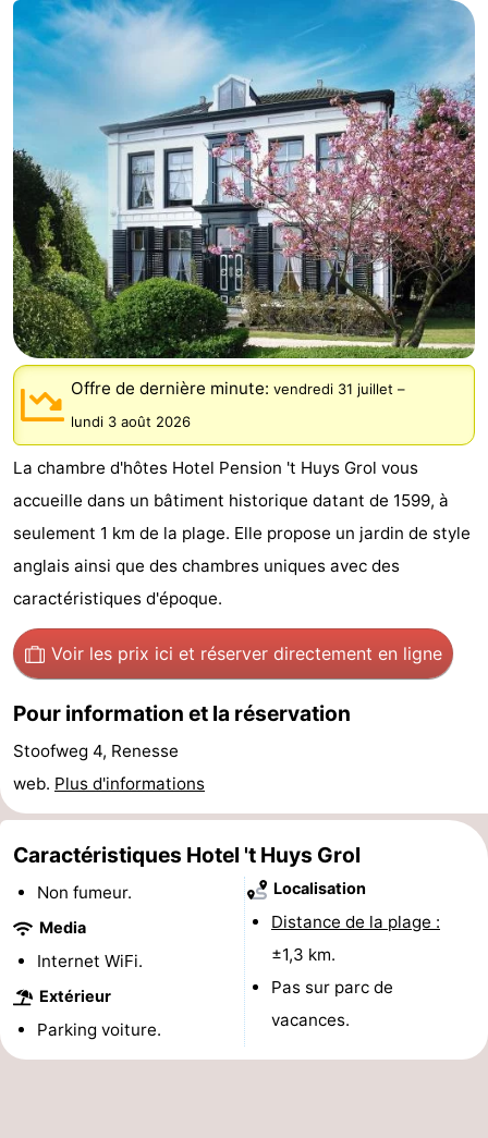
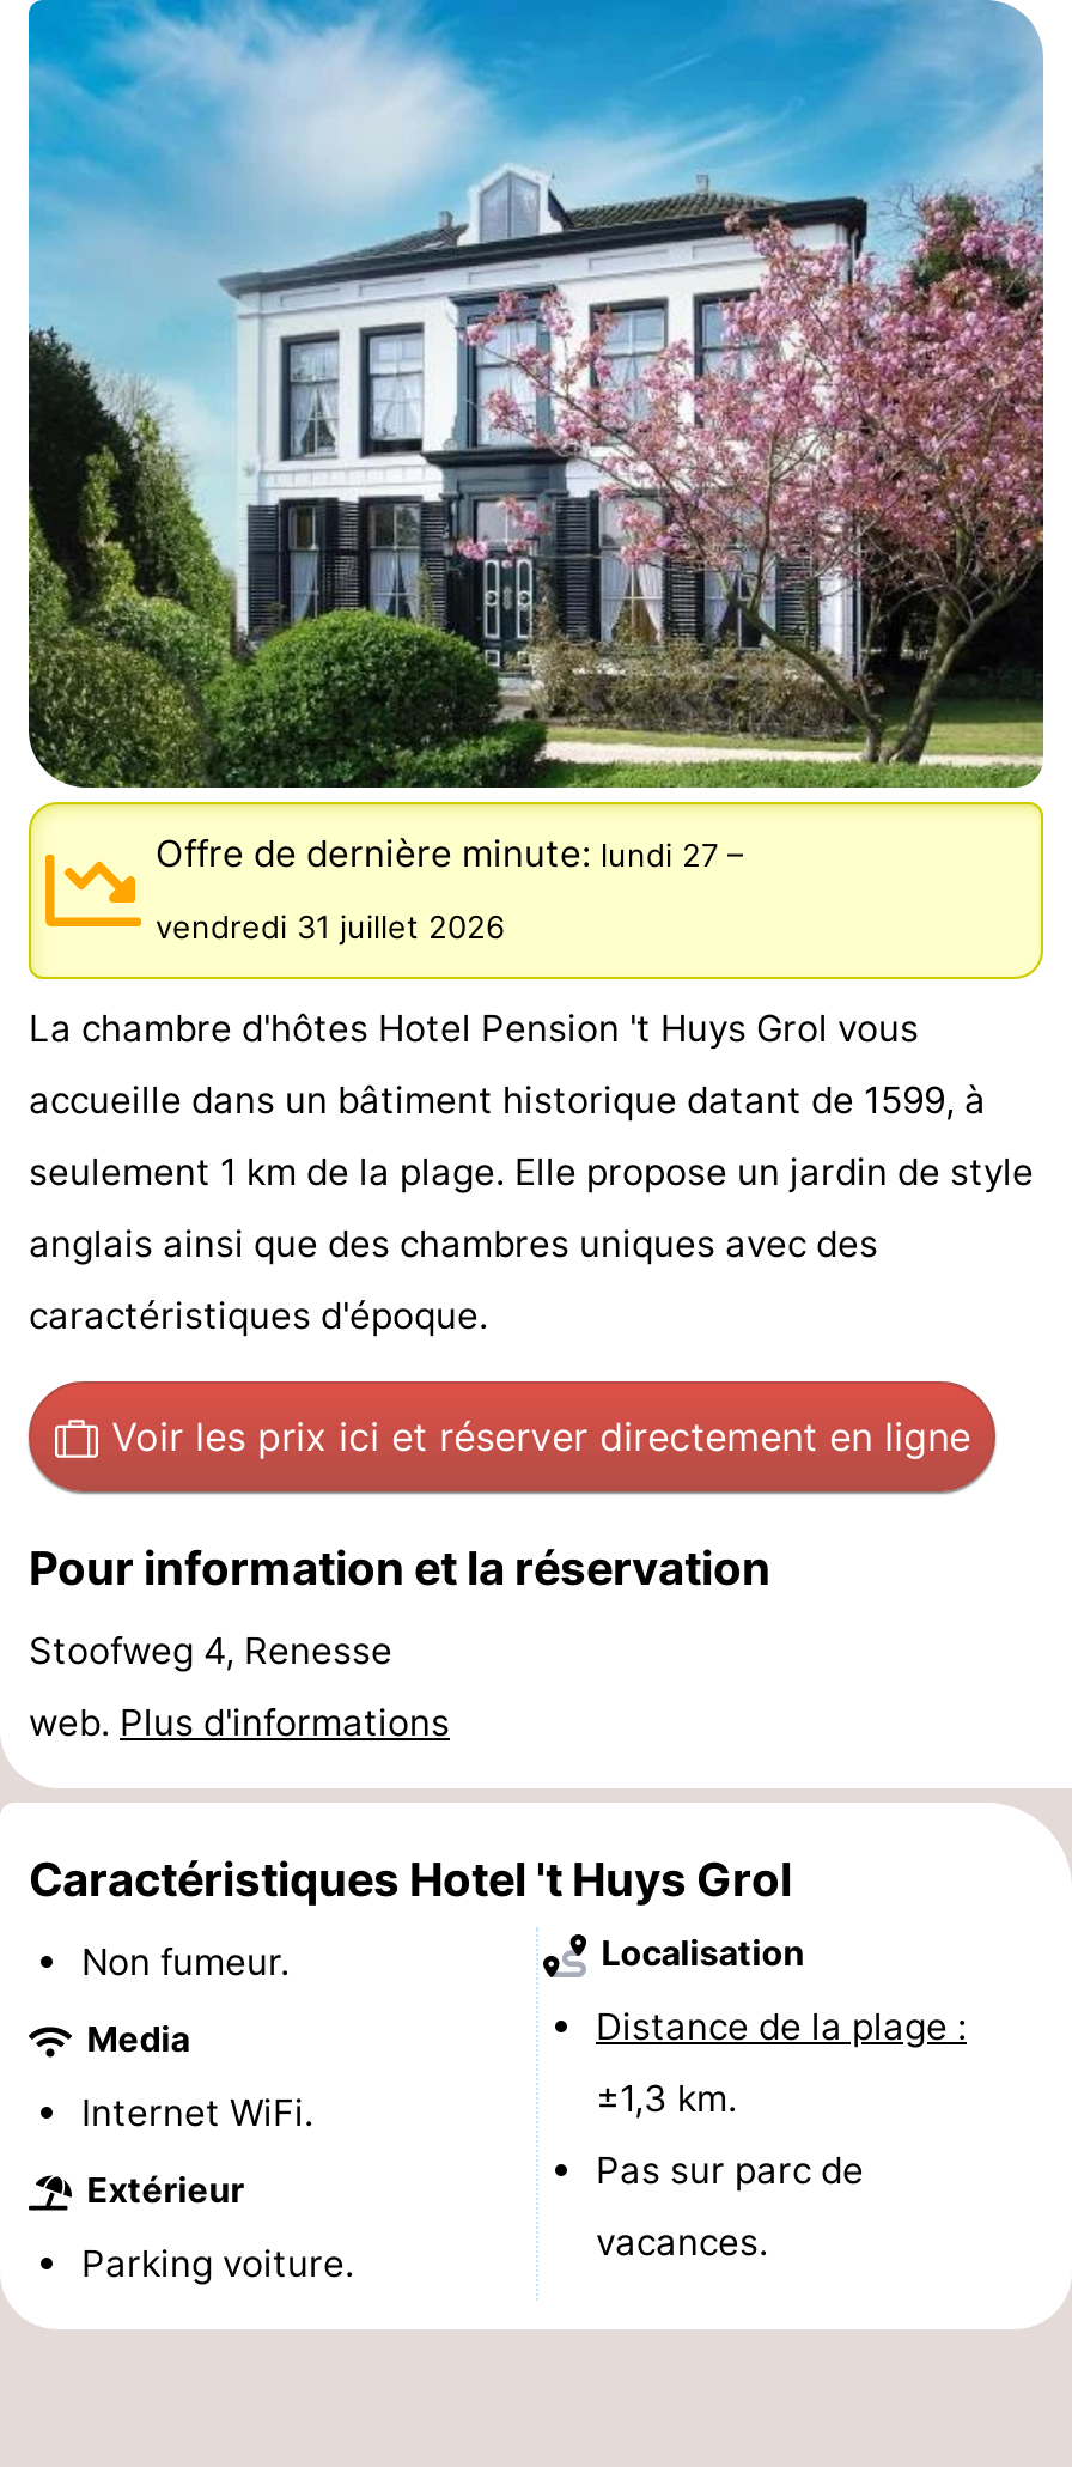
- Offre de dernière minute: vendredi 31 juillet –
+ Offre de dernière minute: lundi 27 –

- lundi 3 août 2026
+ vendredi 31 juillet 2026
